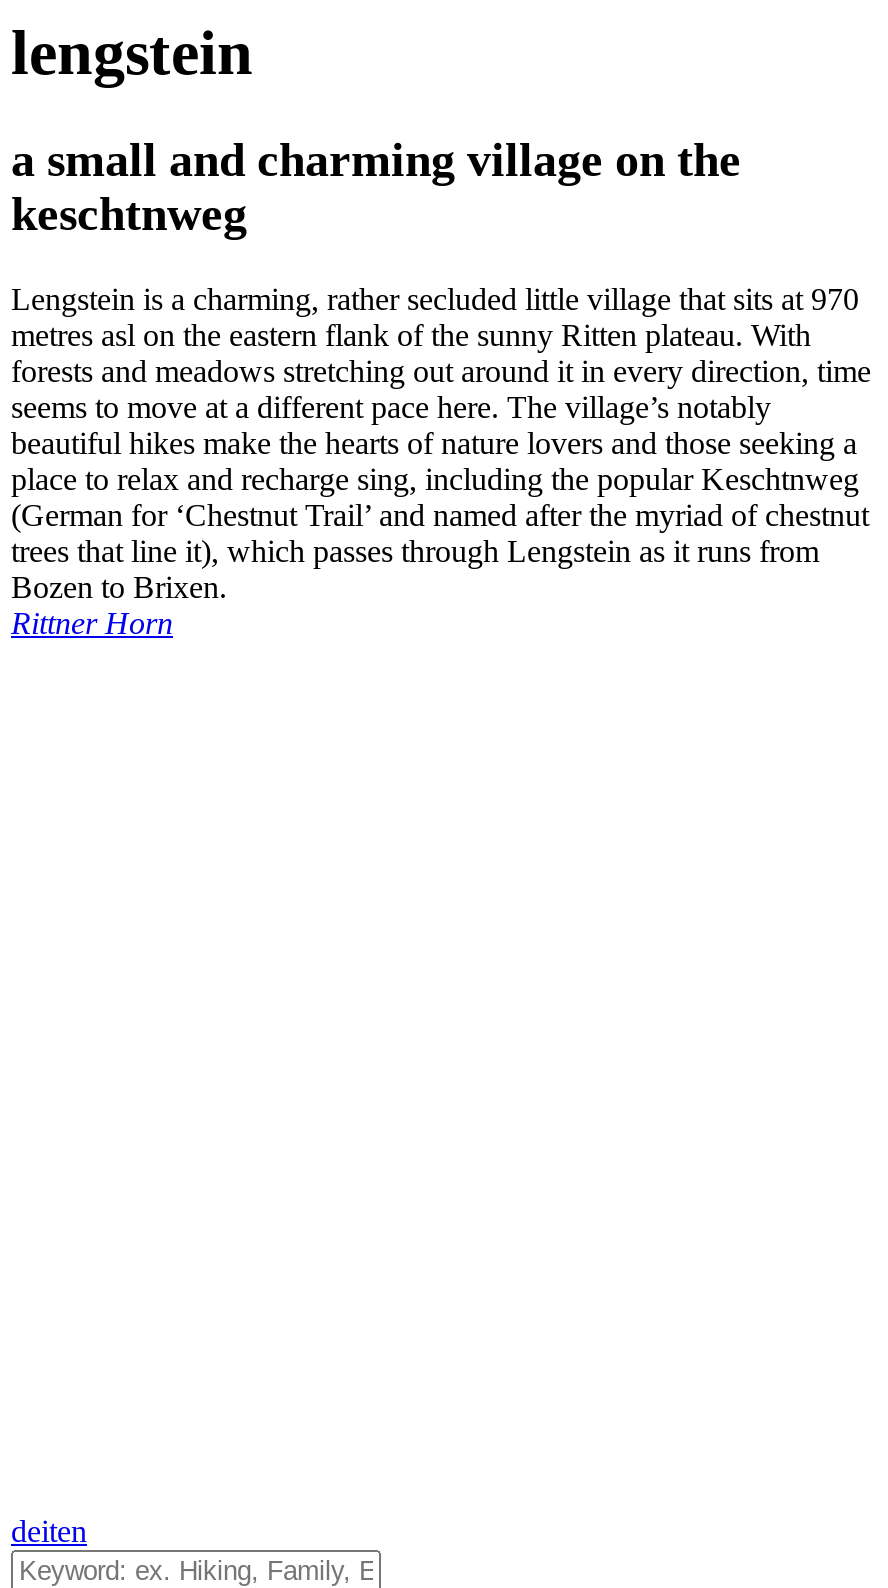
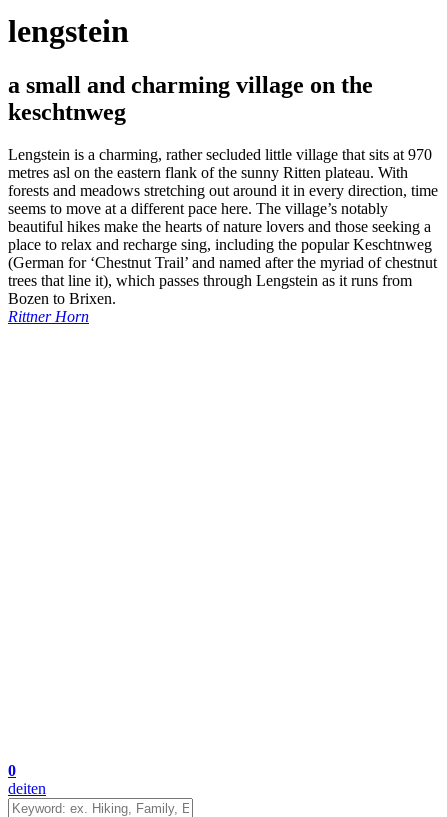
+ 0
